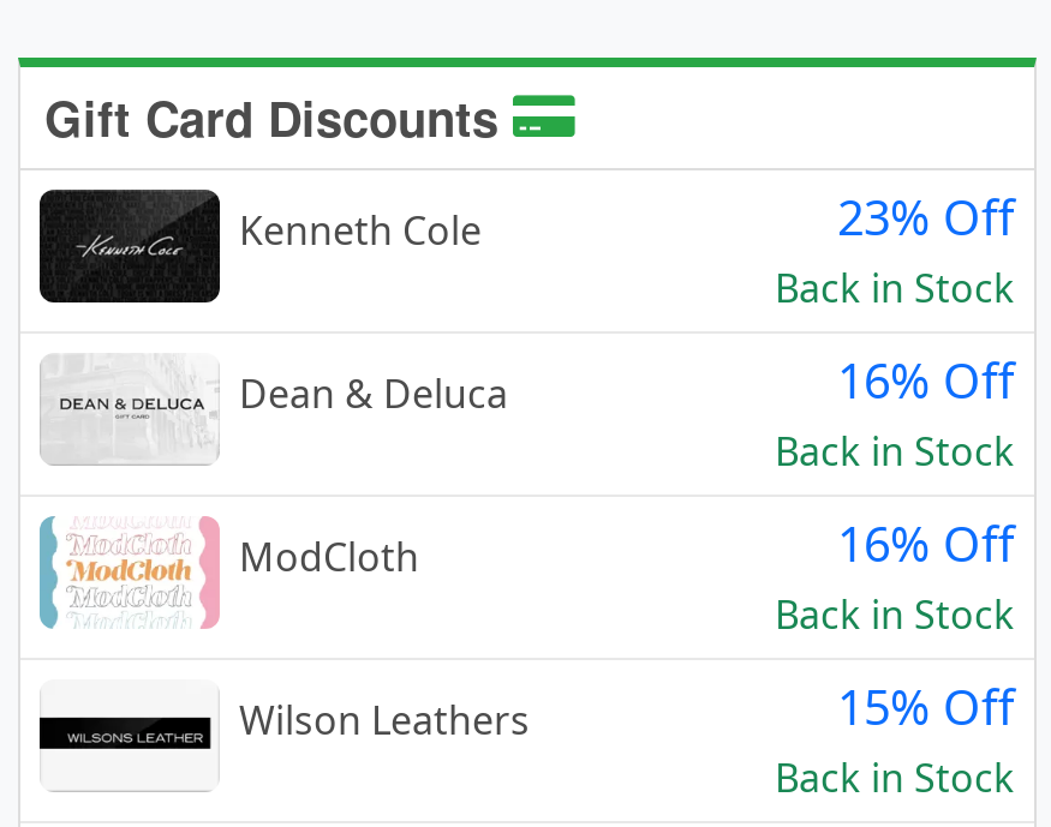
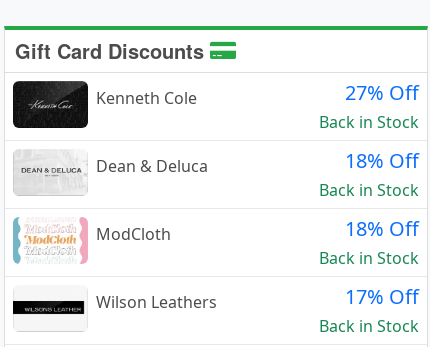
- 23% Off
+ 27% Off

- 16% Off
+ 18% Off

- 16% Off
+ 18% Off

- 15% Off
+ 17% Off
